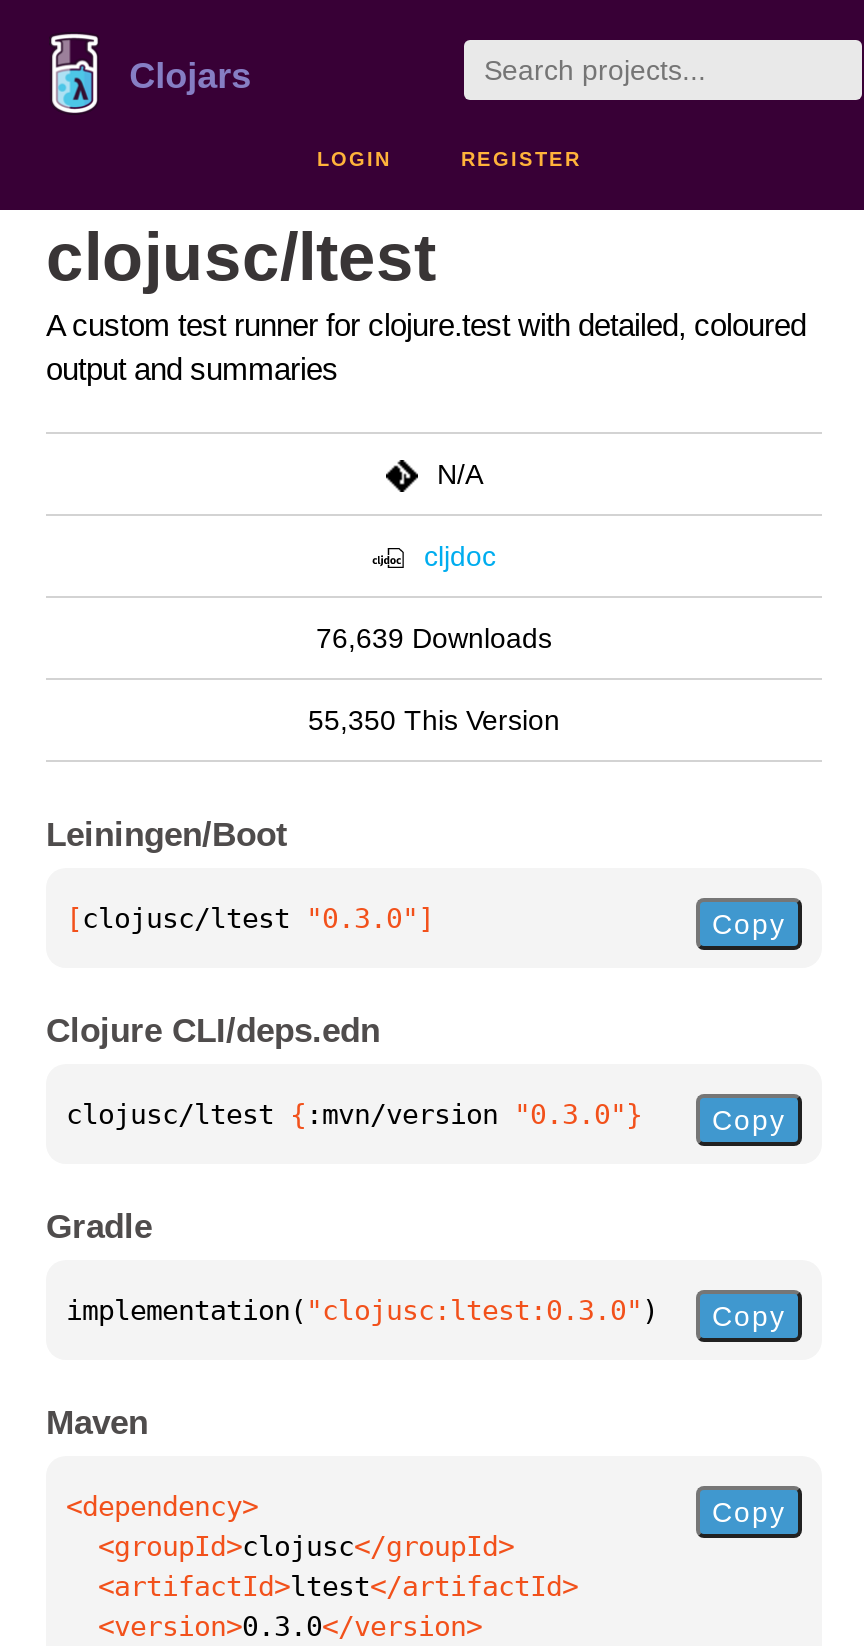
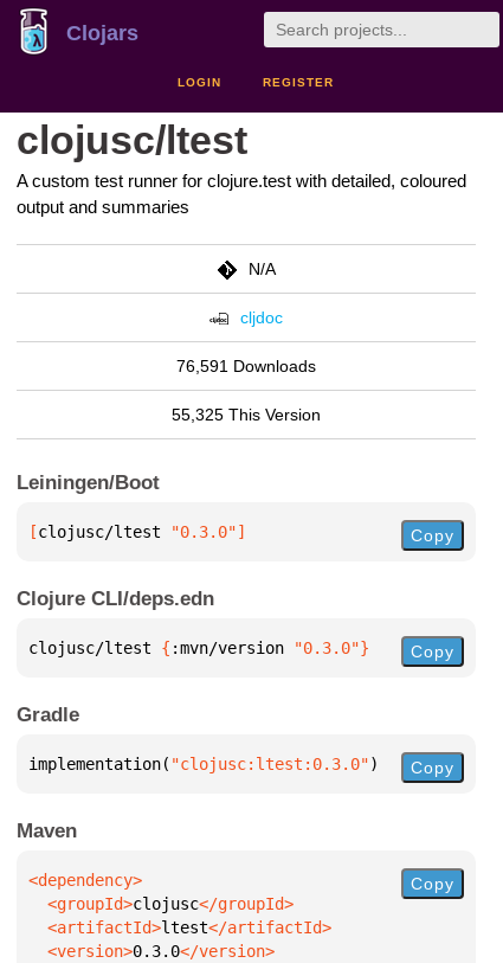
- 76,639 Downloads
+ 76,591 Downloads

- 55,350 This Version
+ 55,325 This Version
